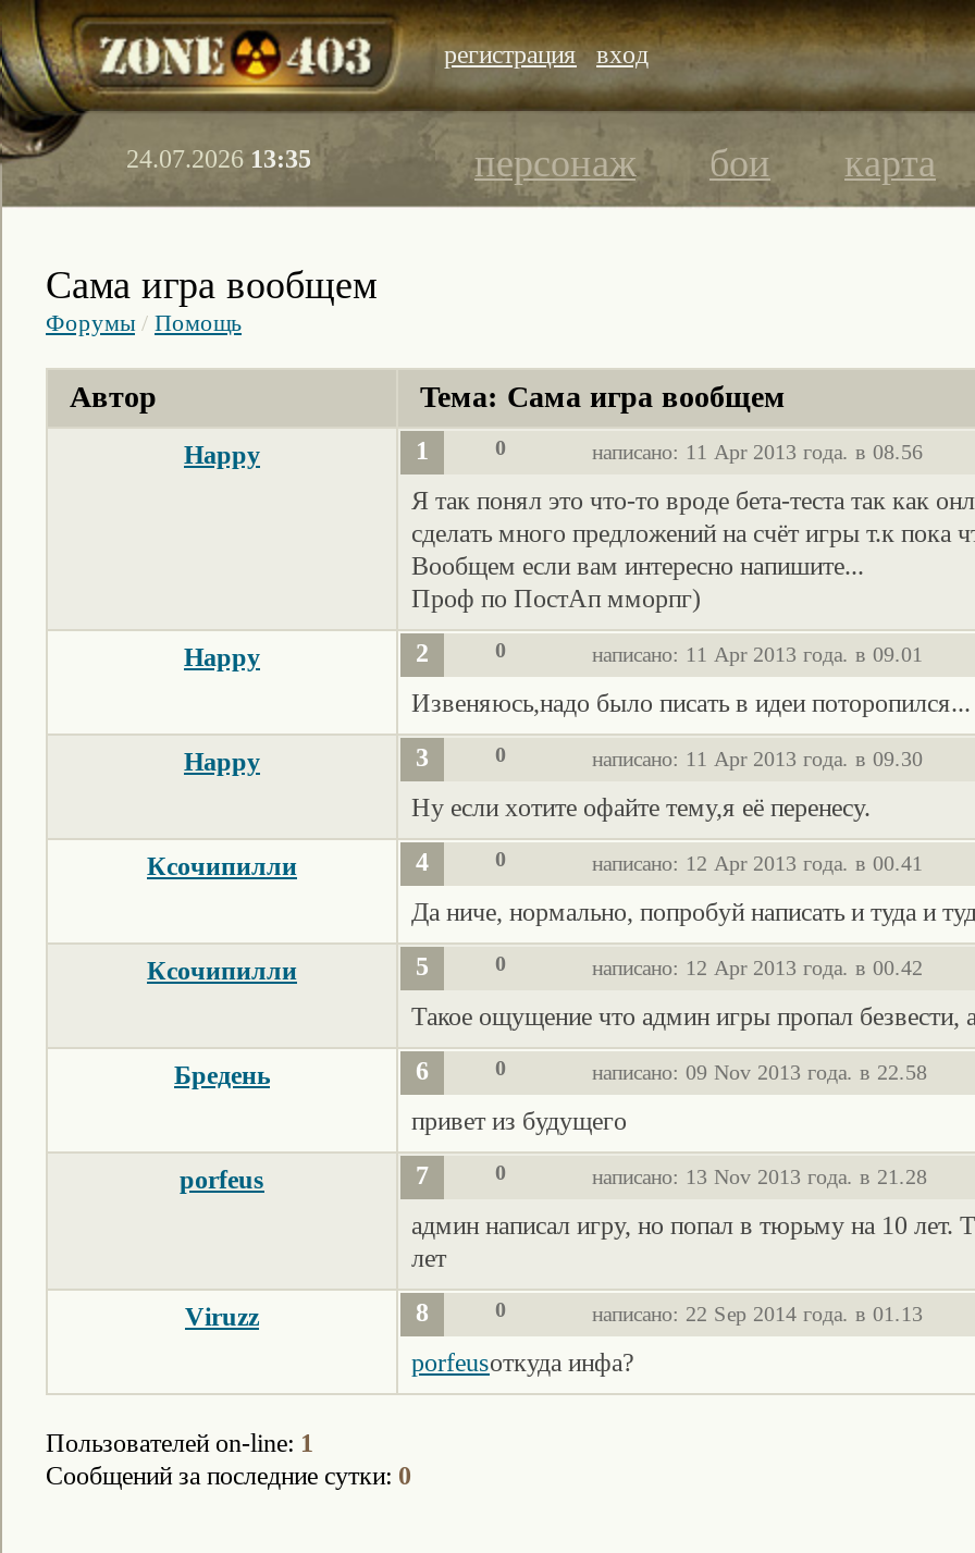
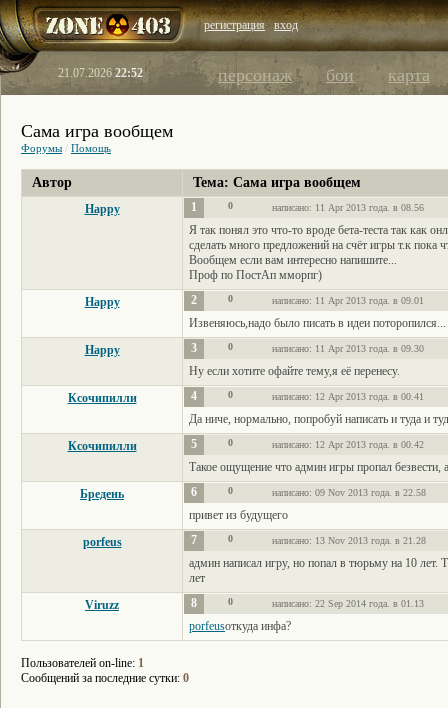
- 24.07.2026 13:35
+ 21.07.2026 22:52
